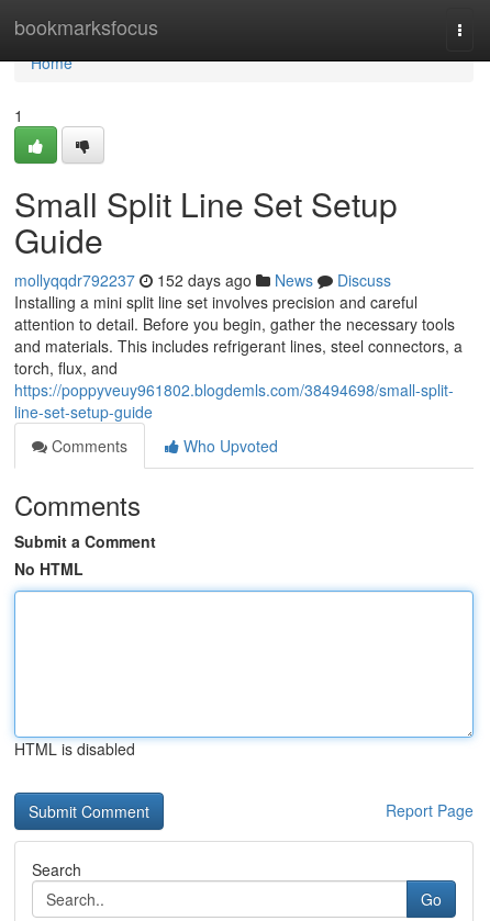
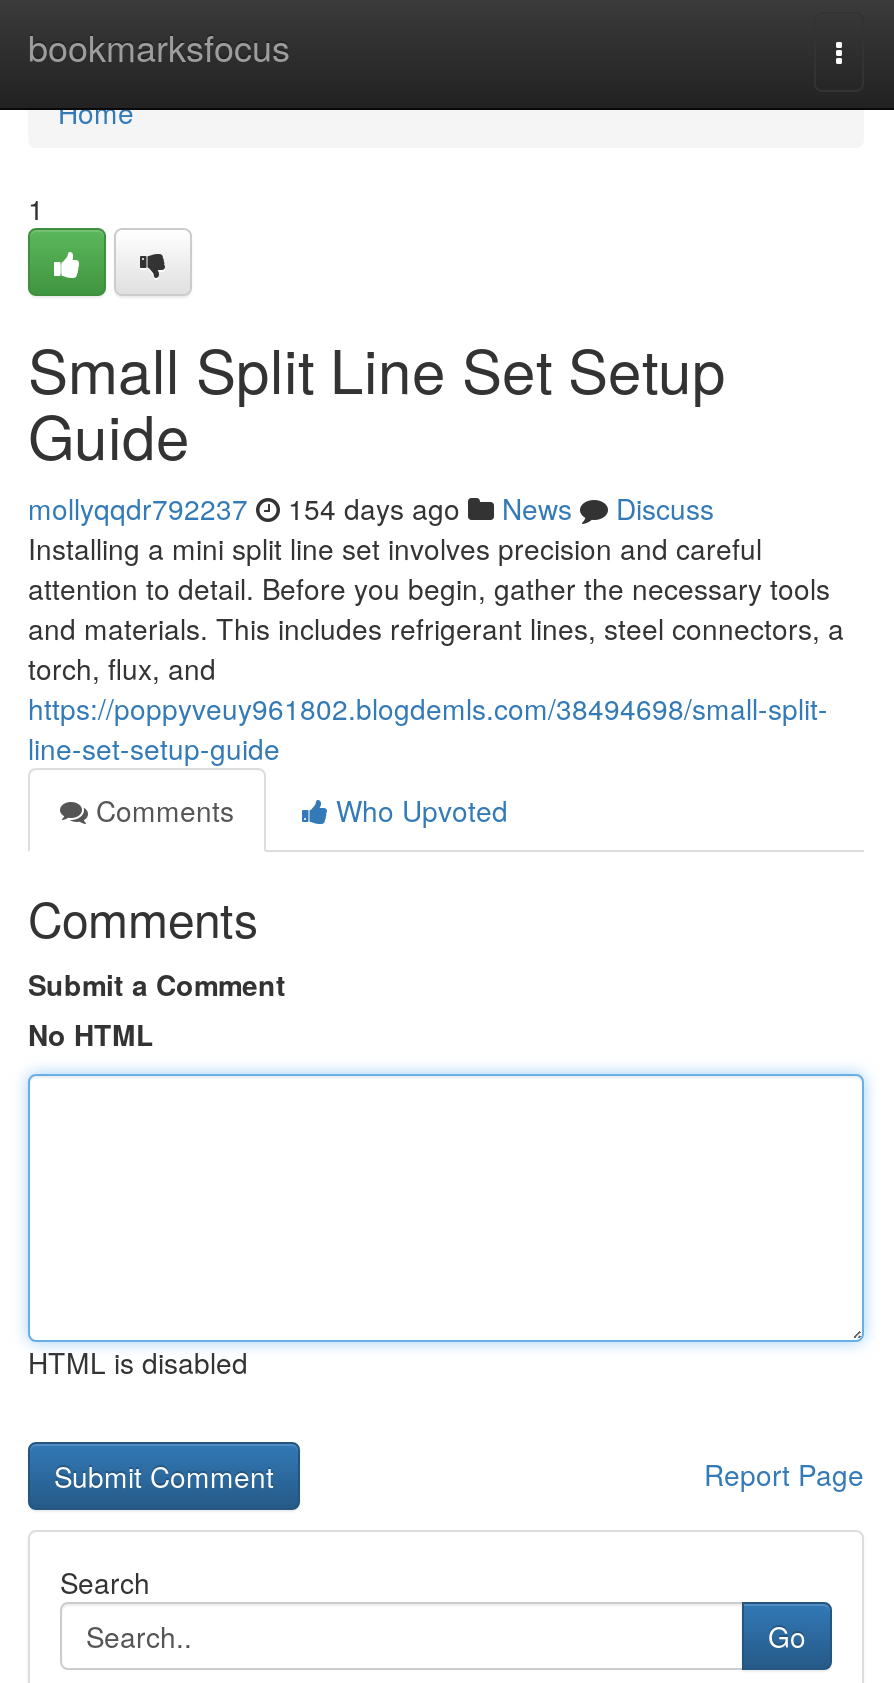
- mollyqqdr792237 152 days ago News Discuss
+ mollyqqdr792237 154 days ago News Discuss
